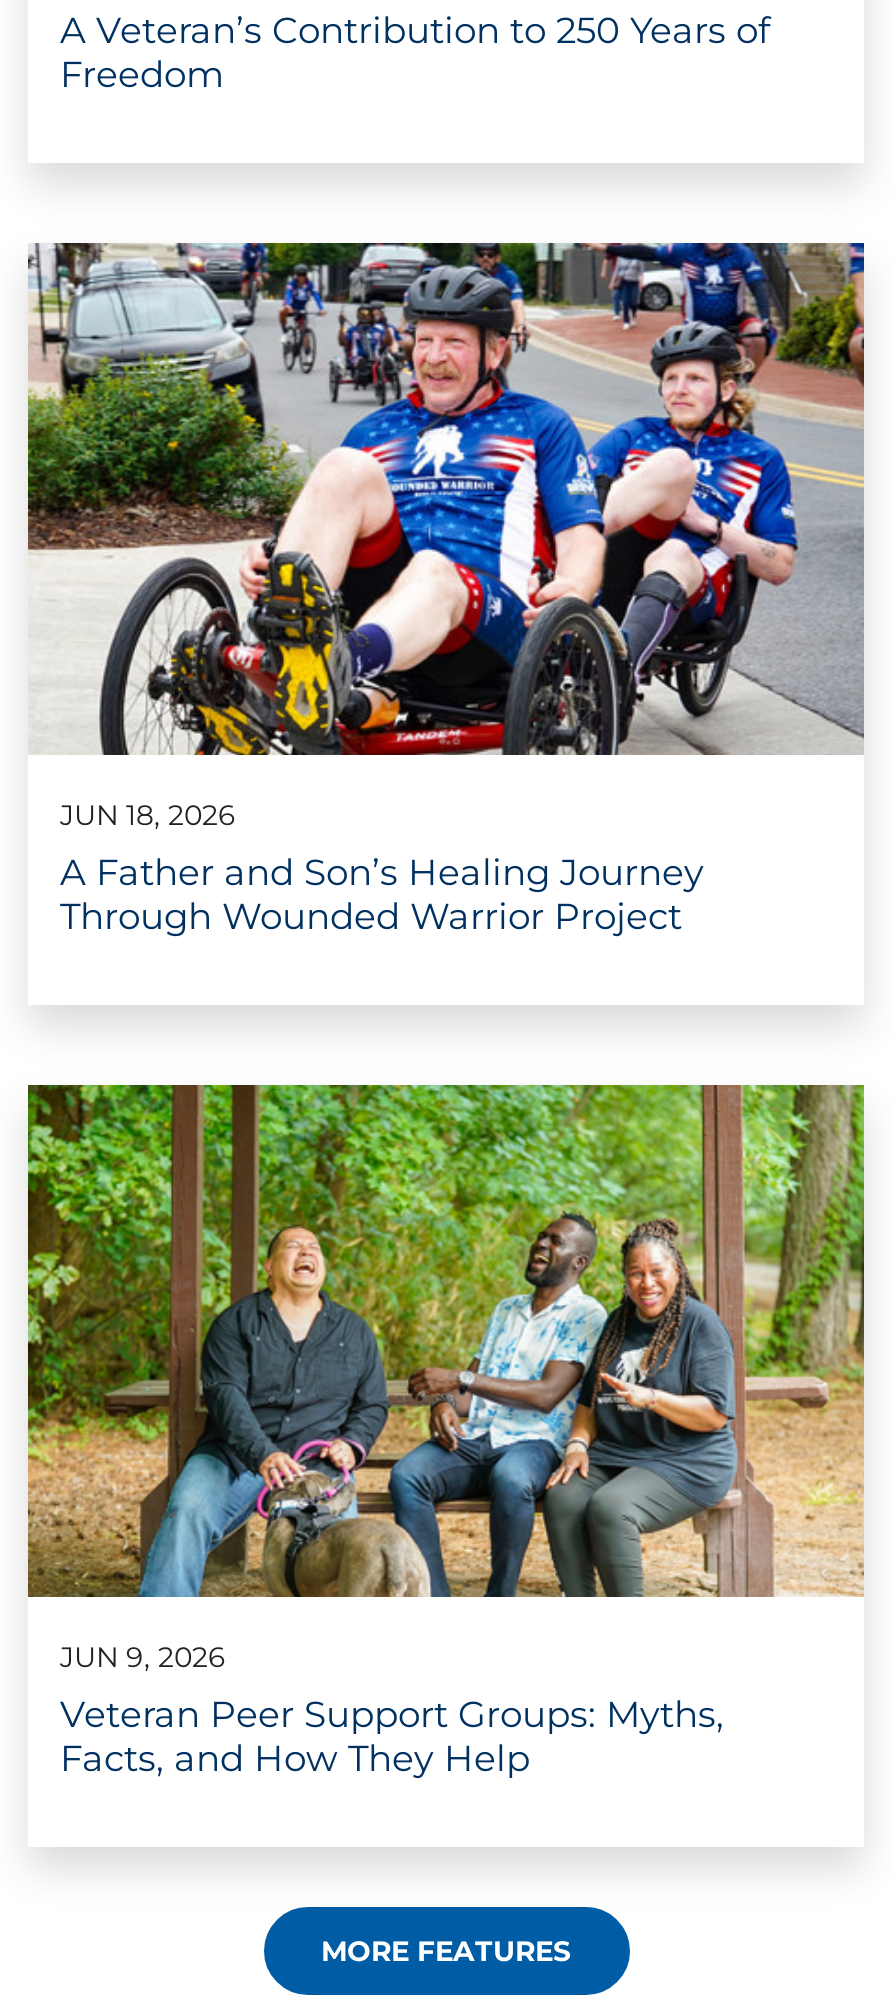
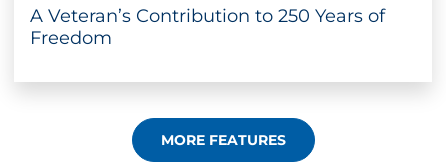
- [image]
- JUN 18, 2026
- A Father and Son’s Healing Journey
- Through Wounded Warrior Project

- [image]
- JUN 9, 2026
- Veteran Peer Support Groups: Myths,
- Facts, and How They Help
